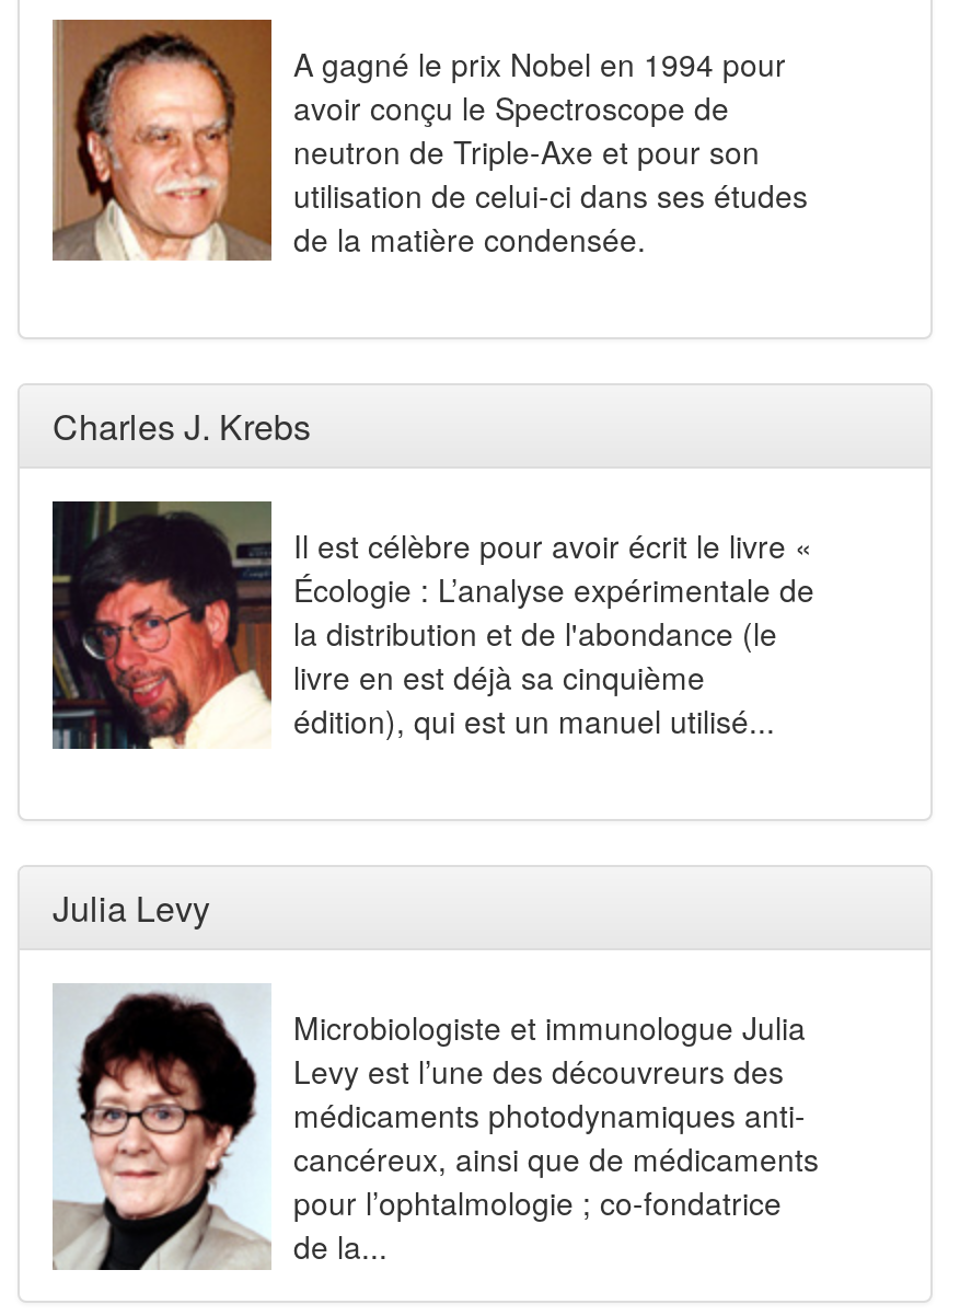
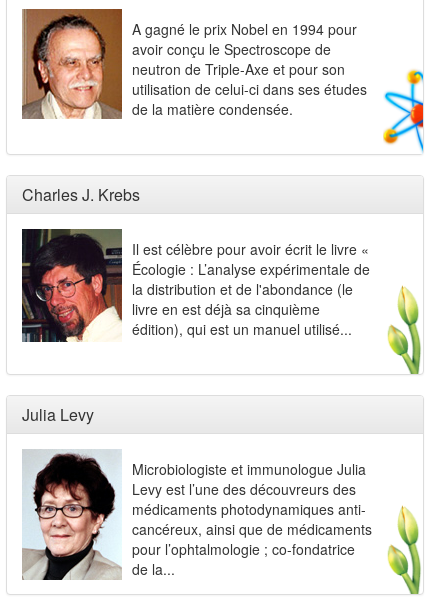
+ [image]

+ [image]

+ [image]
